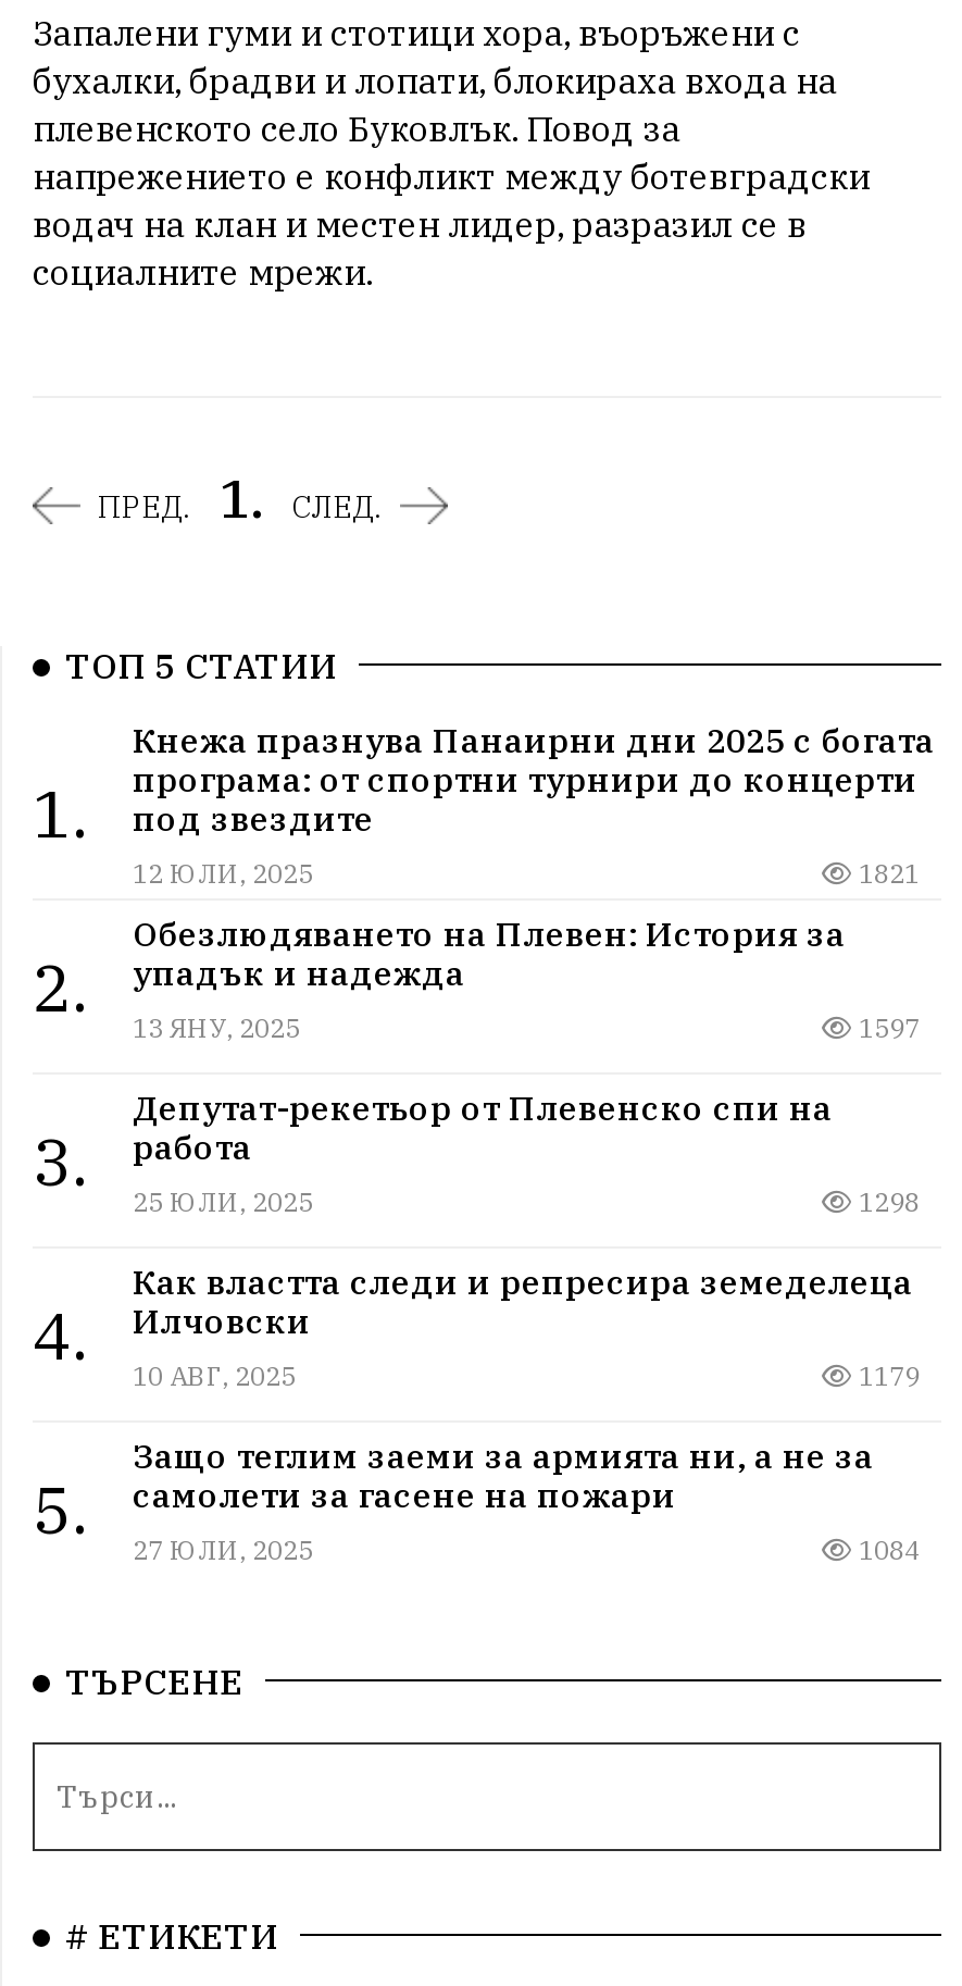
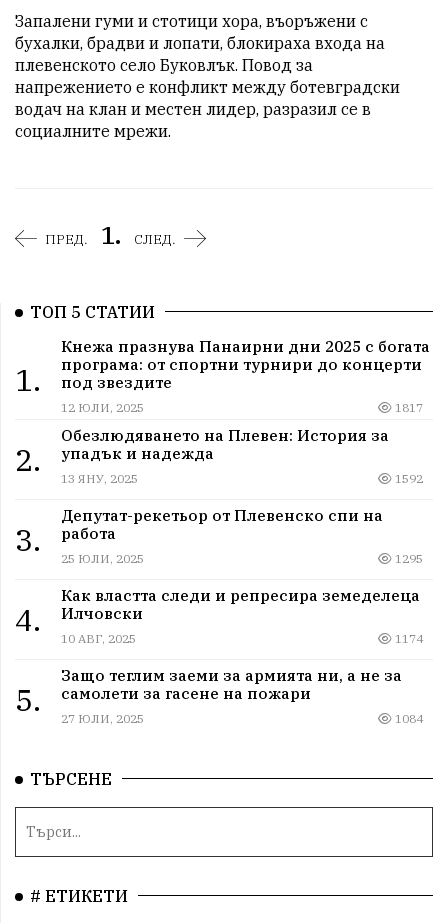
- 1821
+ 1817

- 1597
+ 1592

- 1298
+ 1295

- 1179
+ 1174
